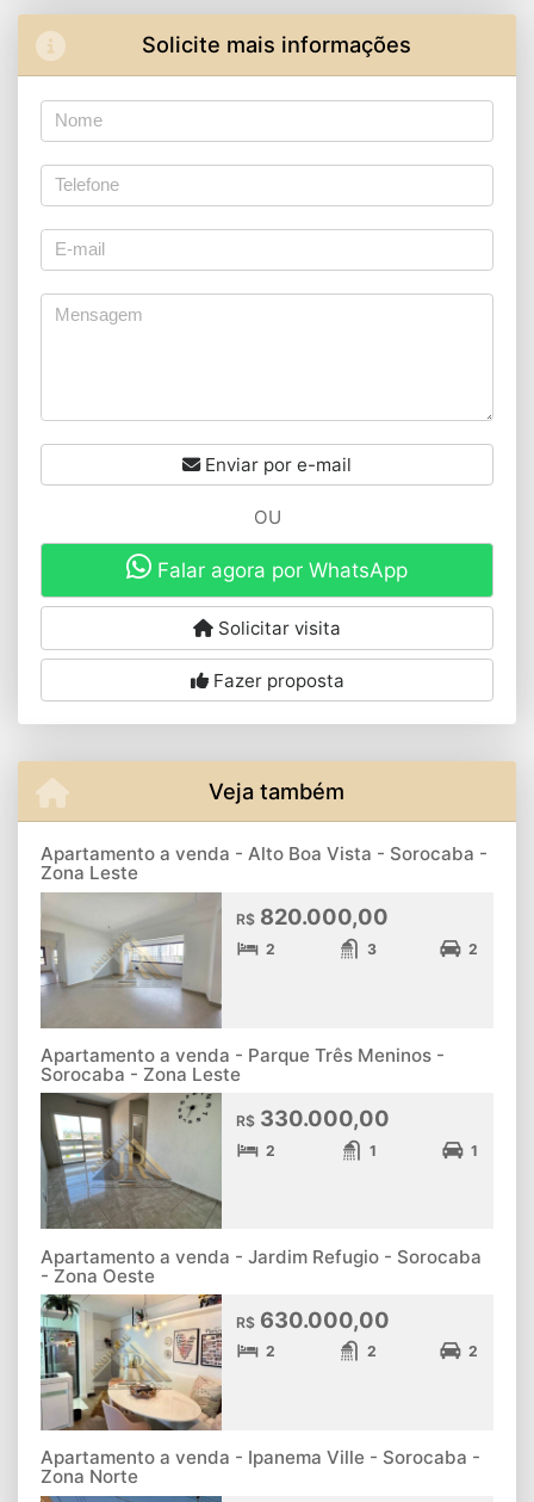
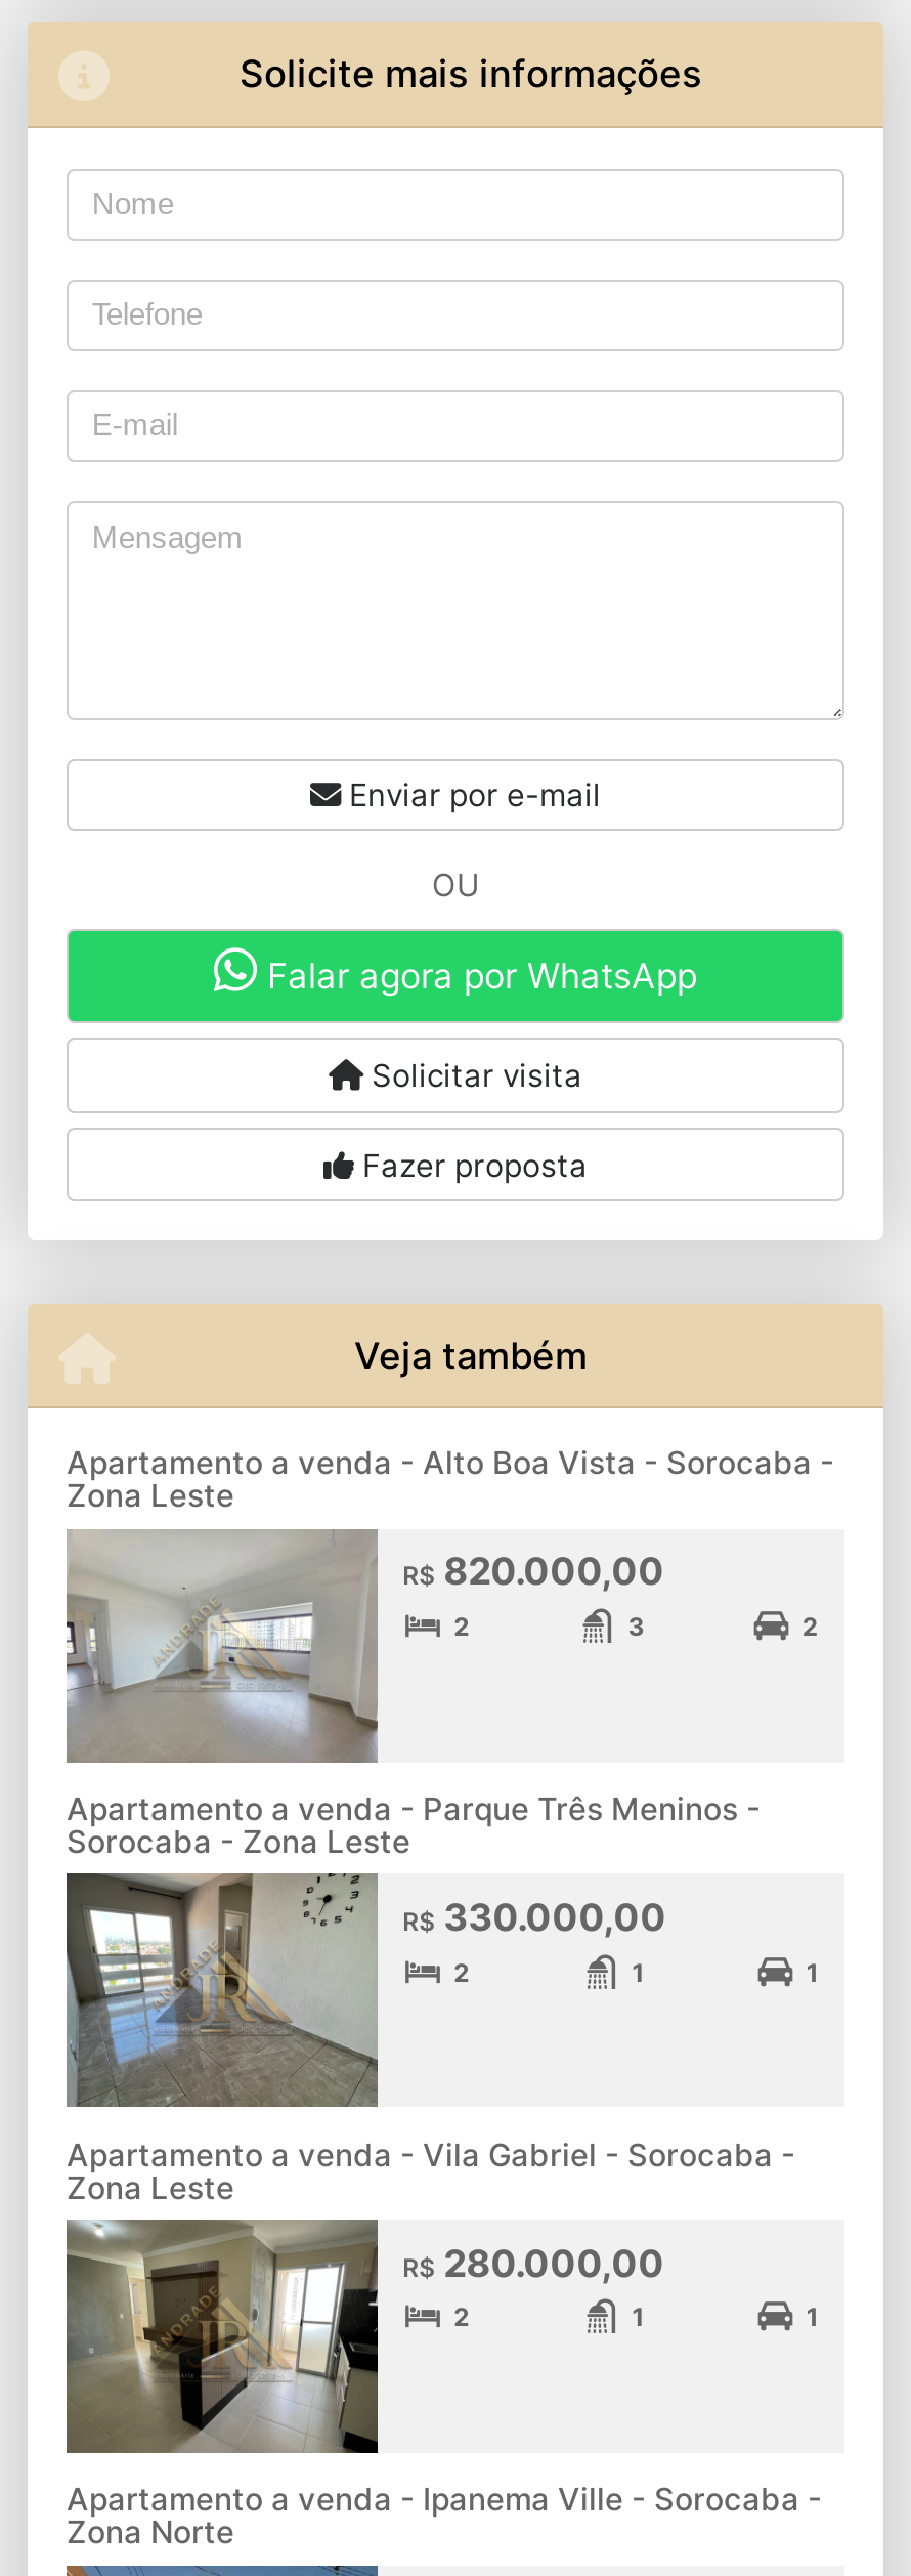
- Apartamento a venda - Jardim Refugio - Sorocaba
- - Zona Oeste
+ Apartamento a venda - Vila Gabriel - Sorocaba -
+ Zona Leste

- [image]
- R$630.000,00
+ [image]
+ R$280.000,00

- 2
+ 1

- 2
+ 1
